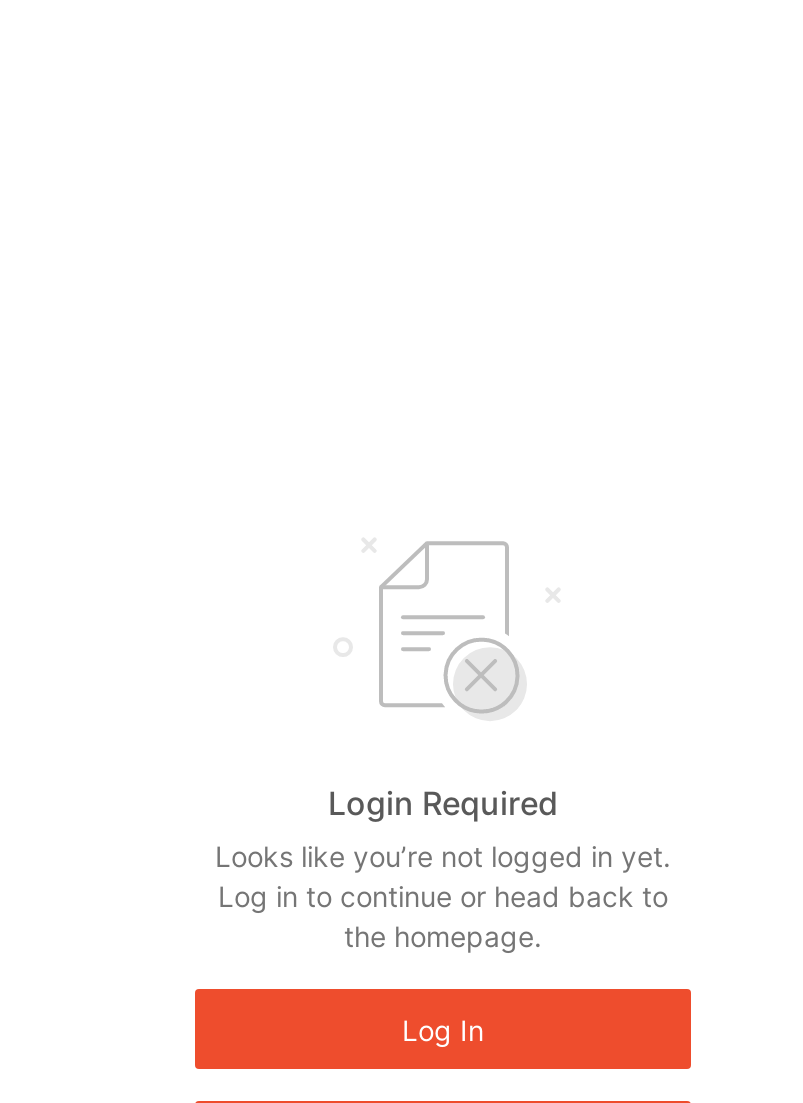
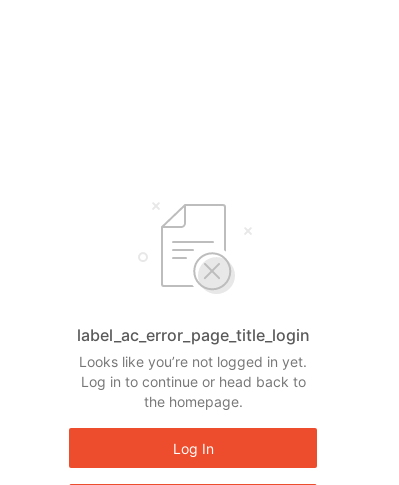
- Login Required
+ label_ac_error_page_title_login
